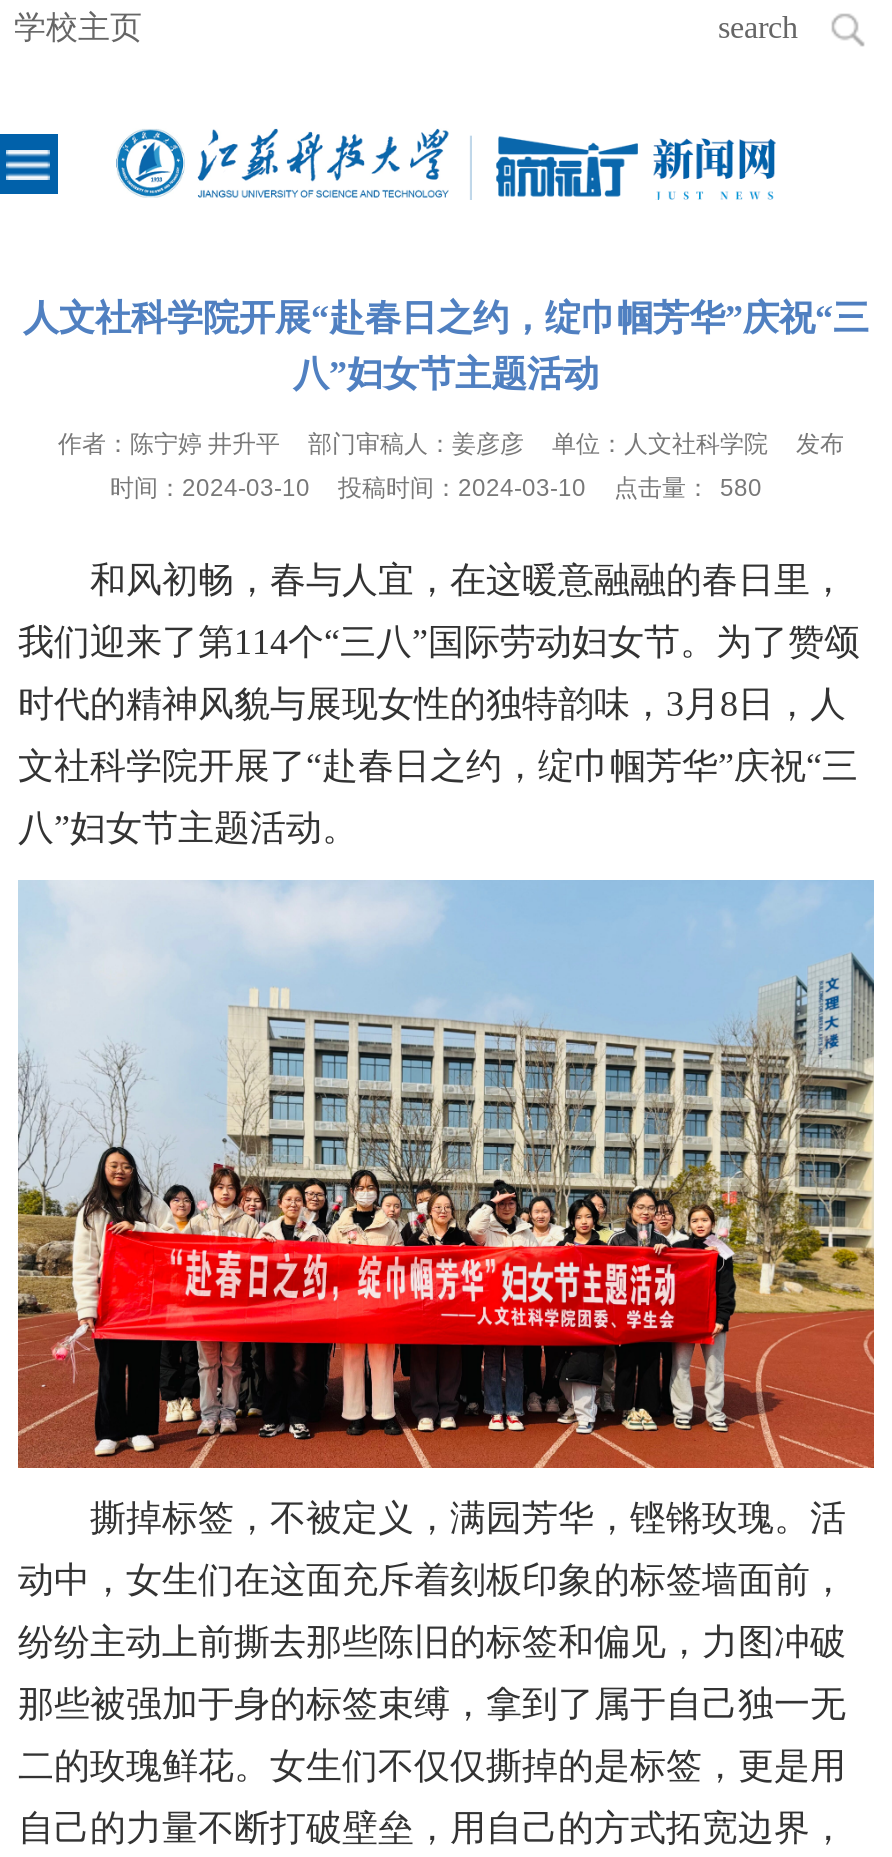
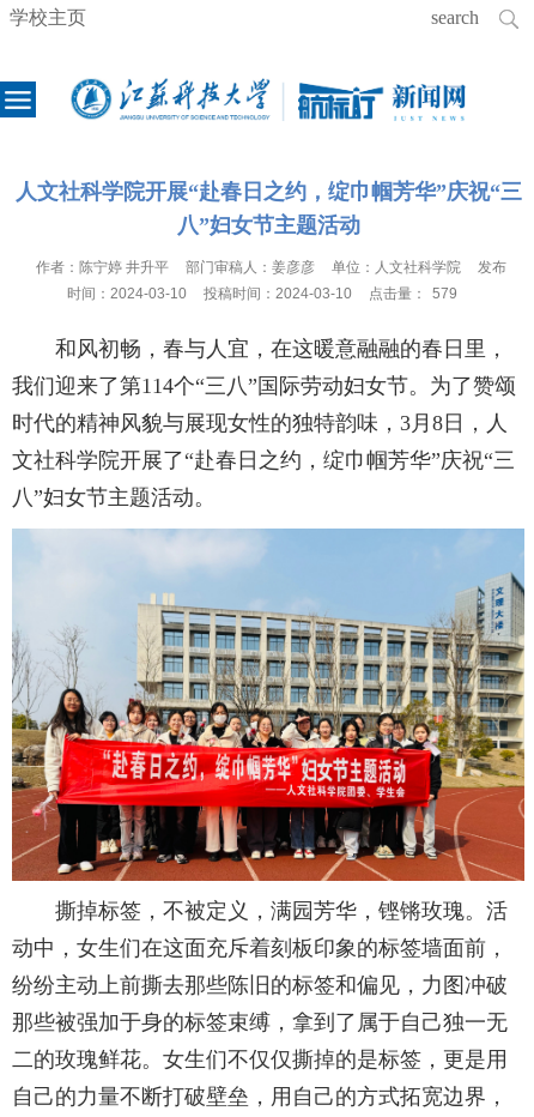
- 时间：2024-03-10 投稿时间：2024-03-10 点击量： 580
+ 时间：2024-03-10 投稿时间：2024-03-10 点击量： 579
